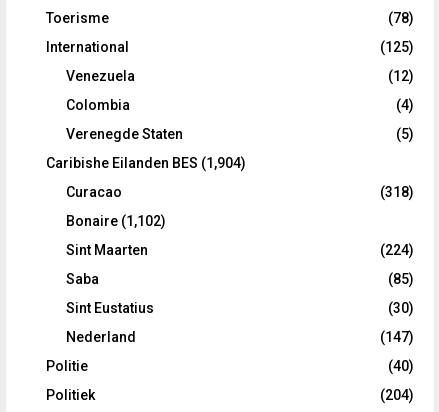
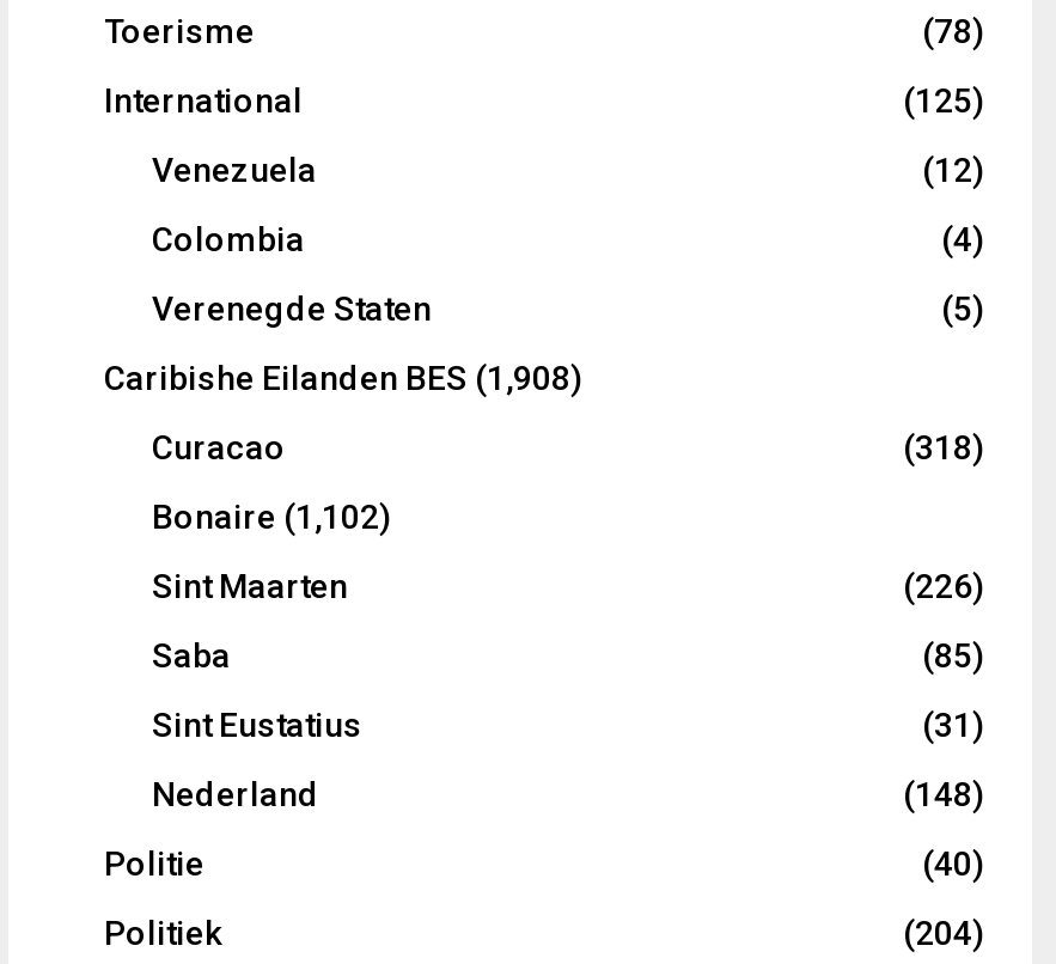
- Caribishe Eilanden BES (1,904)
+ Caribishe Eilanden BES (1,908)

- (224)
+ (226)

- (30)
+ (31)

- (147)
+ (148)
